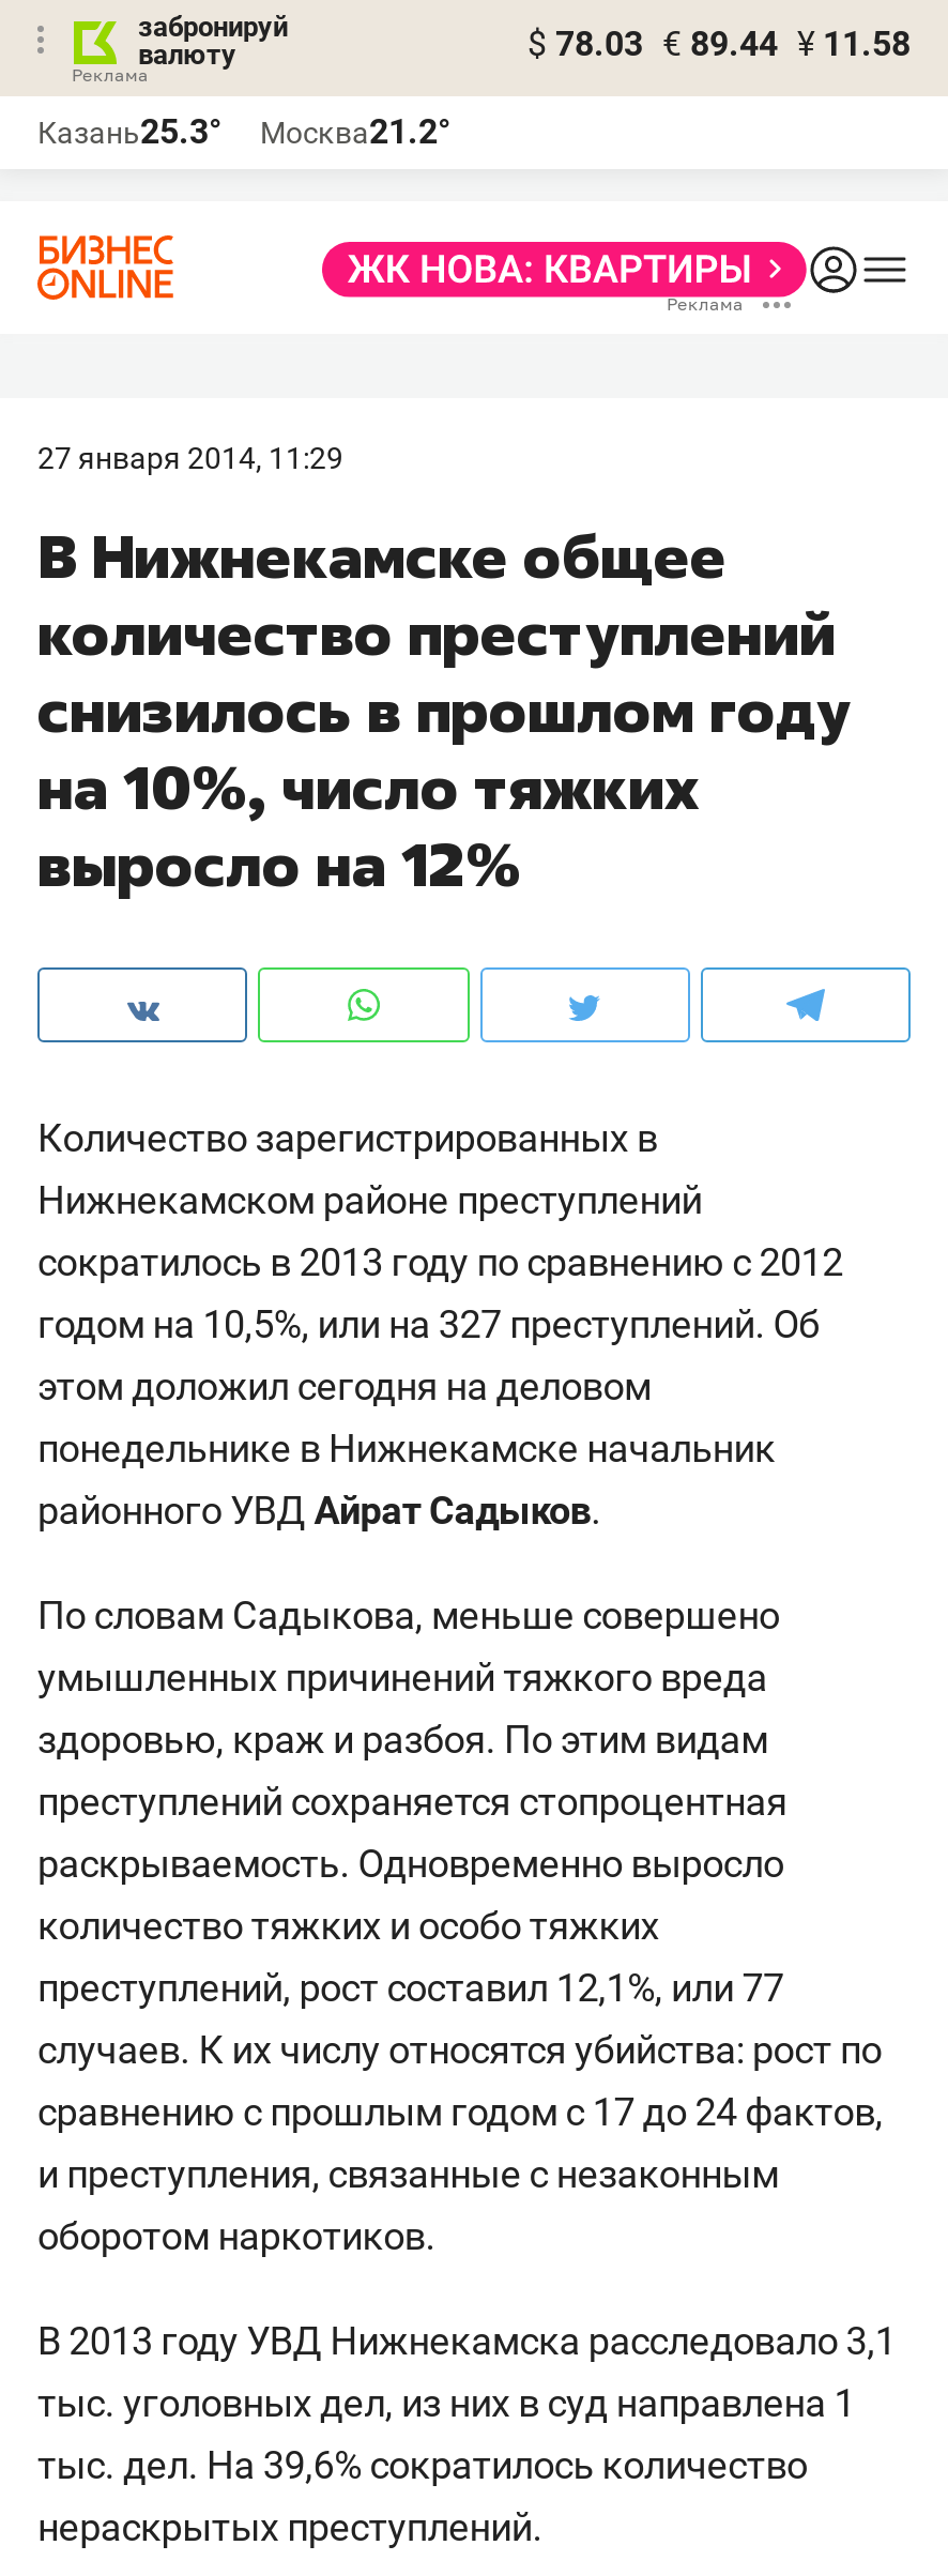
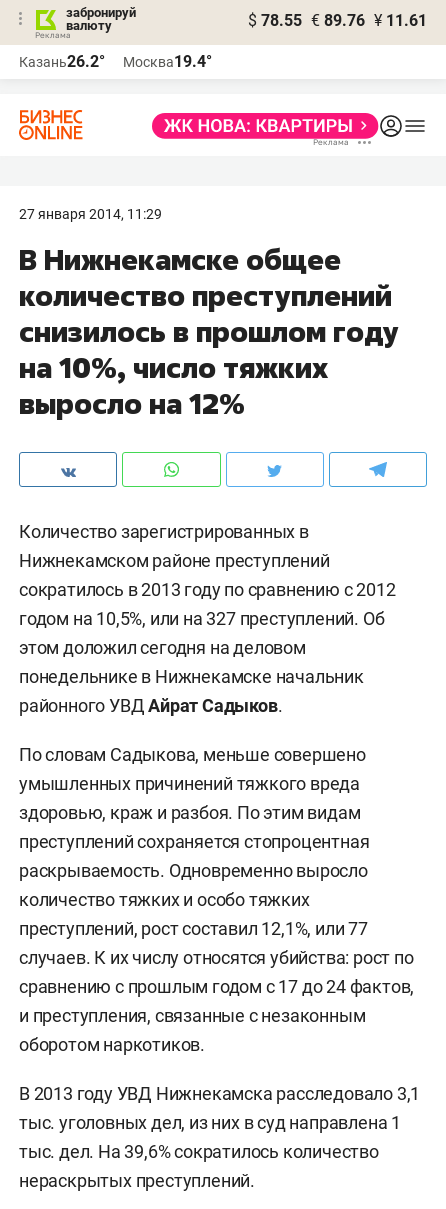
- $ 78.03 € 89.44 ¥ 11.58
+ $ 78.55 € 89.76 ¥ 11.61

- Казань25.3°
+ Казань26.2°

- Москва21.2°
+ Москва19.4°
